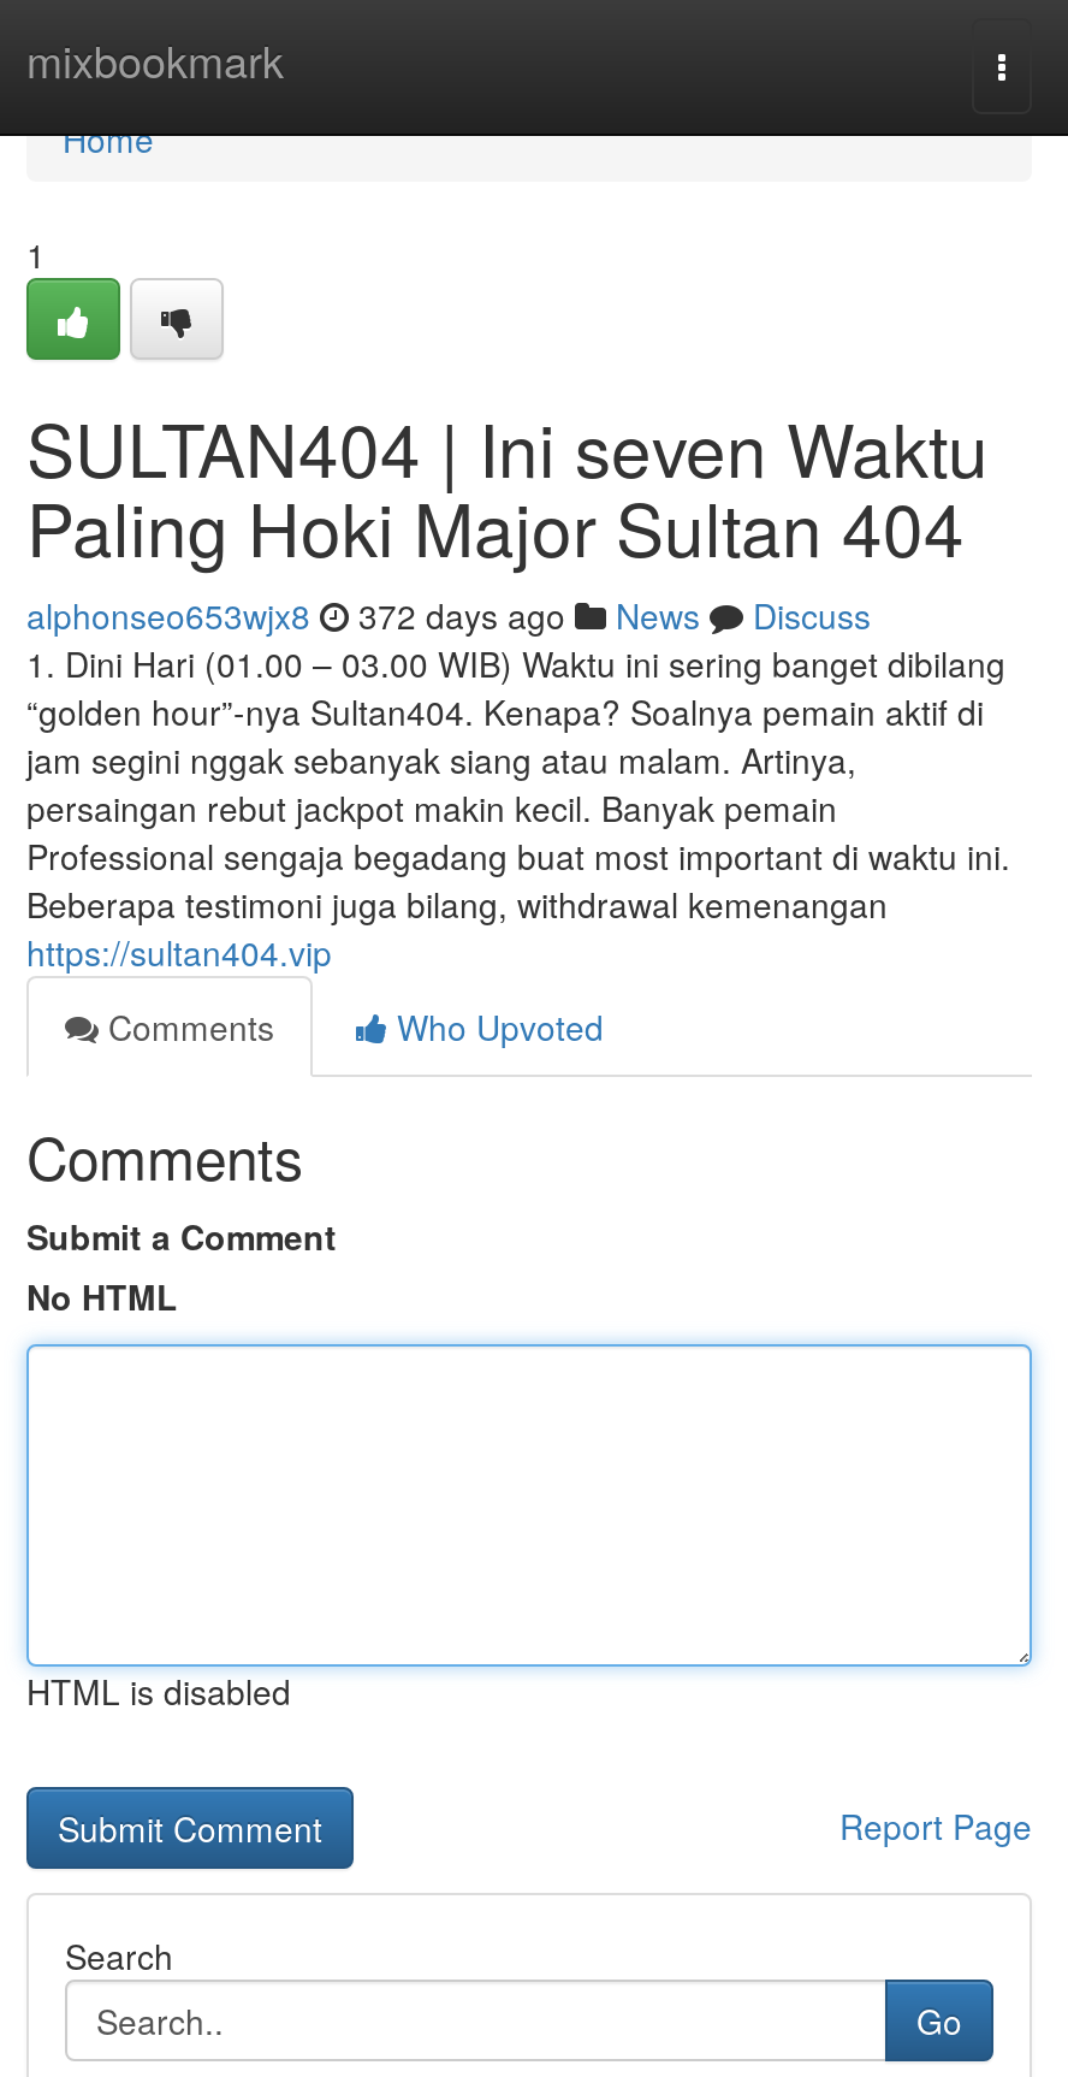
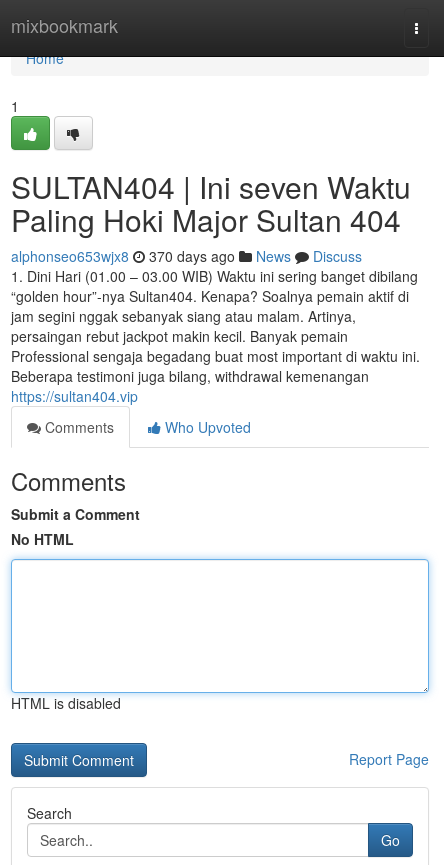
- alphonseo653wjx8 372 days ago News Discuss
+ alphonseo653wjx8 370 days ago News Discuss
